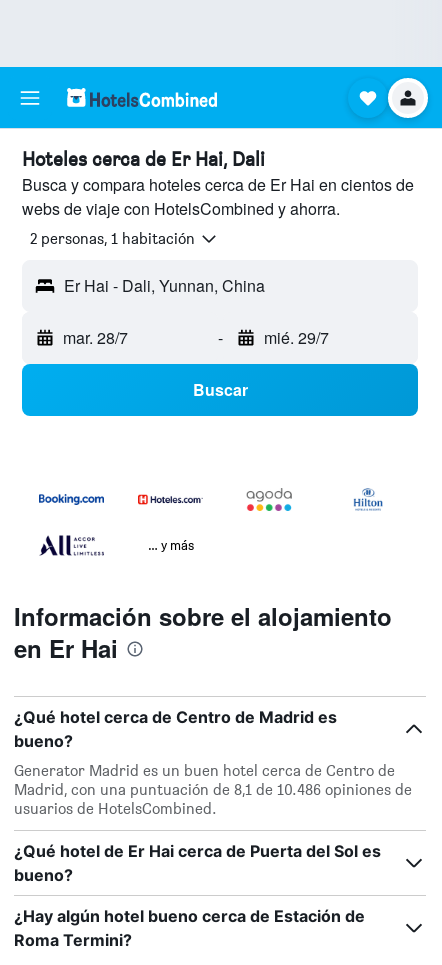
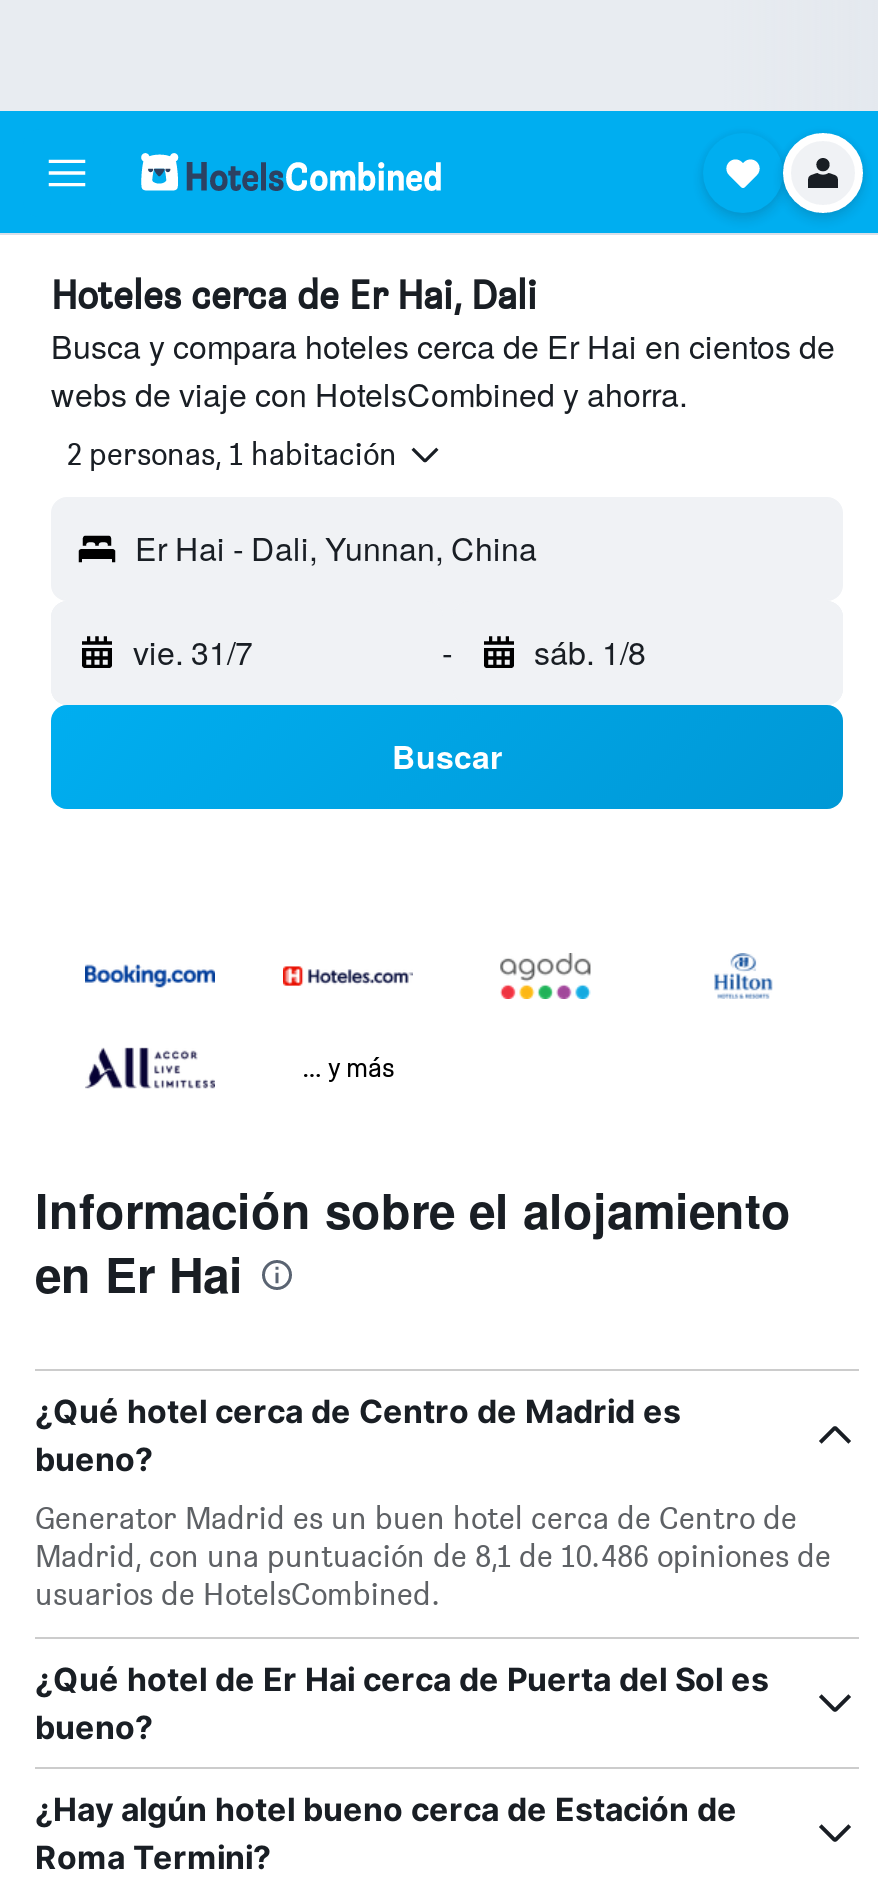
- mar. 28/7
+ vie. 31/7

- mié. 29/7
+ sáb. 1/8
